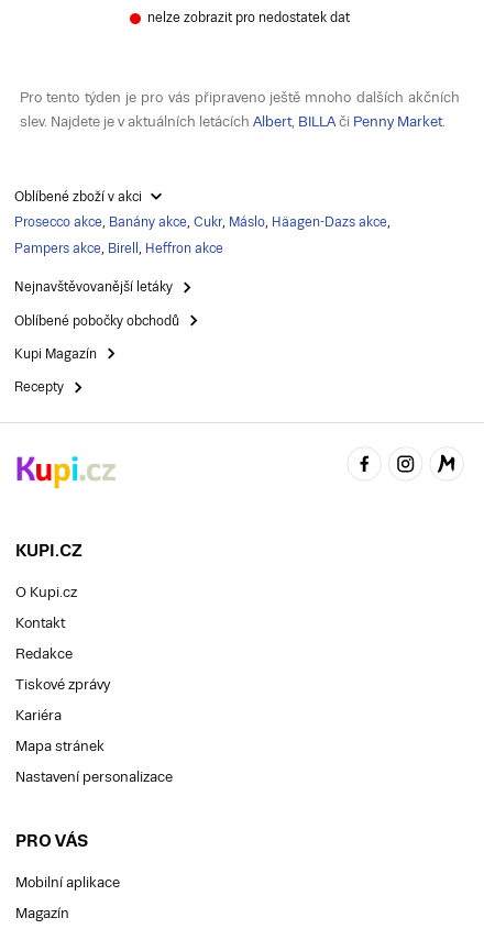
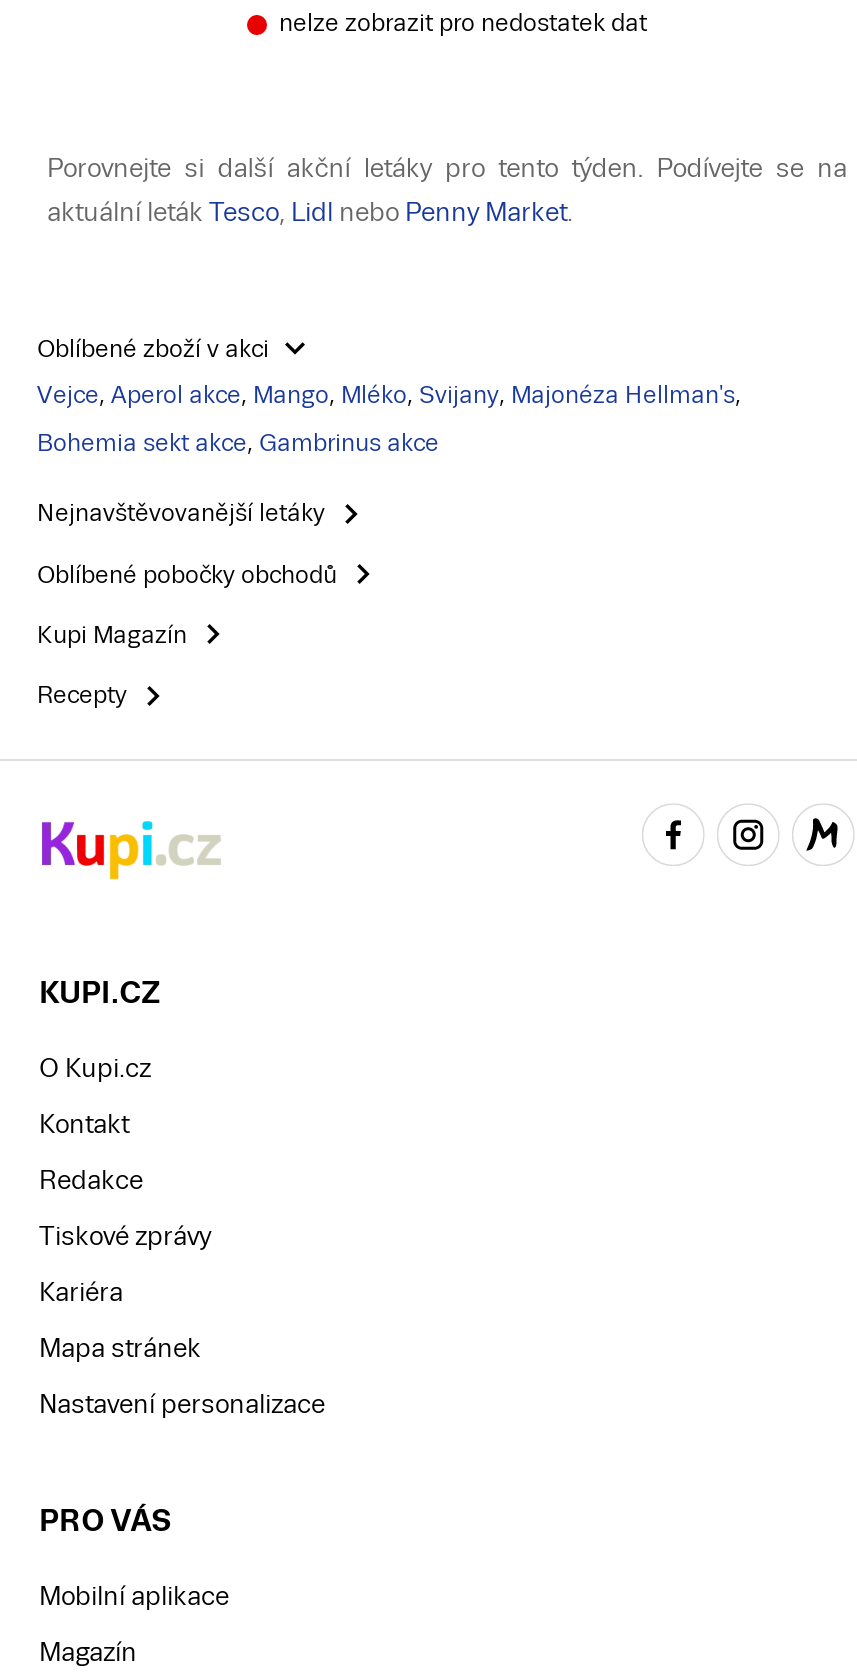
- Pro tento týden je pro vás připraveno ještě mnoho dalších akčních
+ Porovnejte si další akční letáky pro tento týden. Podívejte se na

- slev. Najdete je v aktuálních letácích Albert, BILLA či Penny Market.
+ aktuální leták Tesco, Lidl nebo Penny Market.

- Prosecco akce, Banány akce, Cukr, Máslo, Häagen-Dazs akce,
+ Vejce, Aperol akce, Mango, Mléko, Svijany, Majonéza Hellman's,

- Pampers akce, Birell, Heffron akce
+ Bohemia sekt akce, Gambrinus akce
